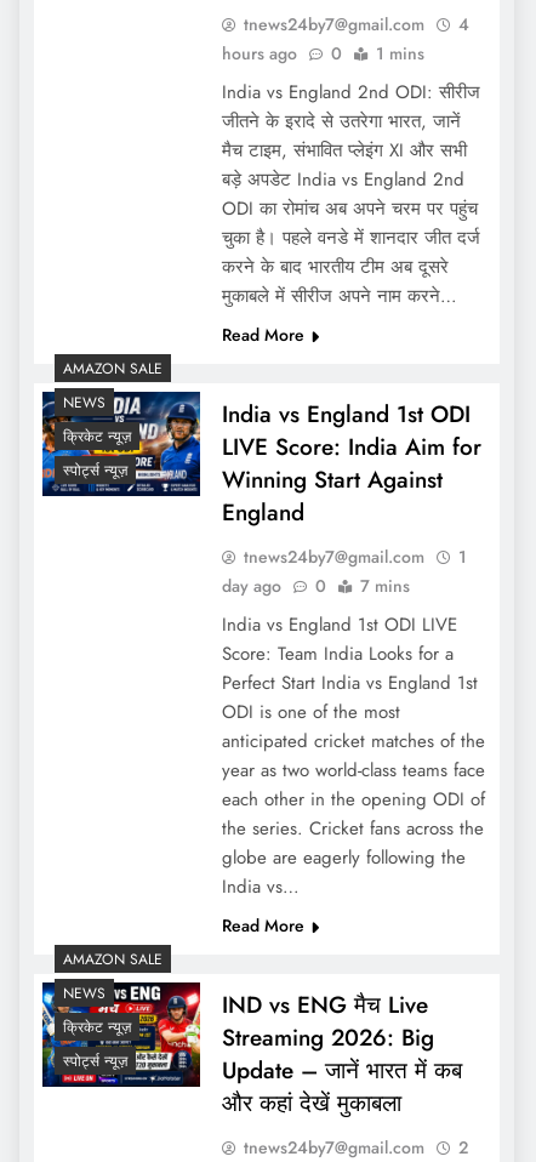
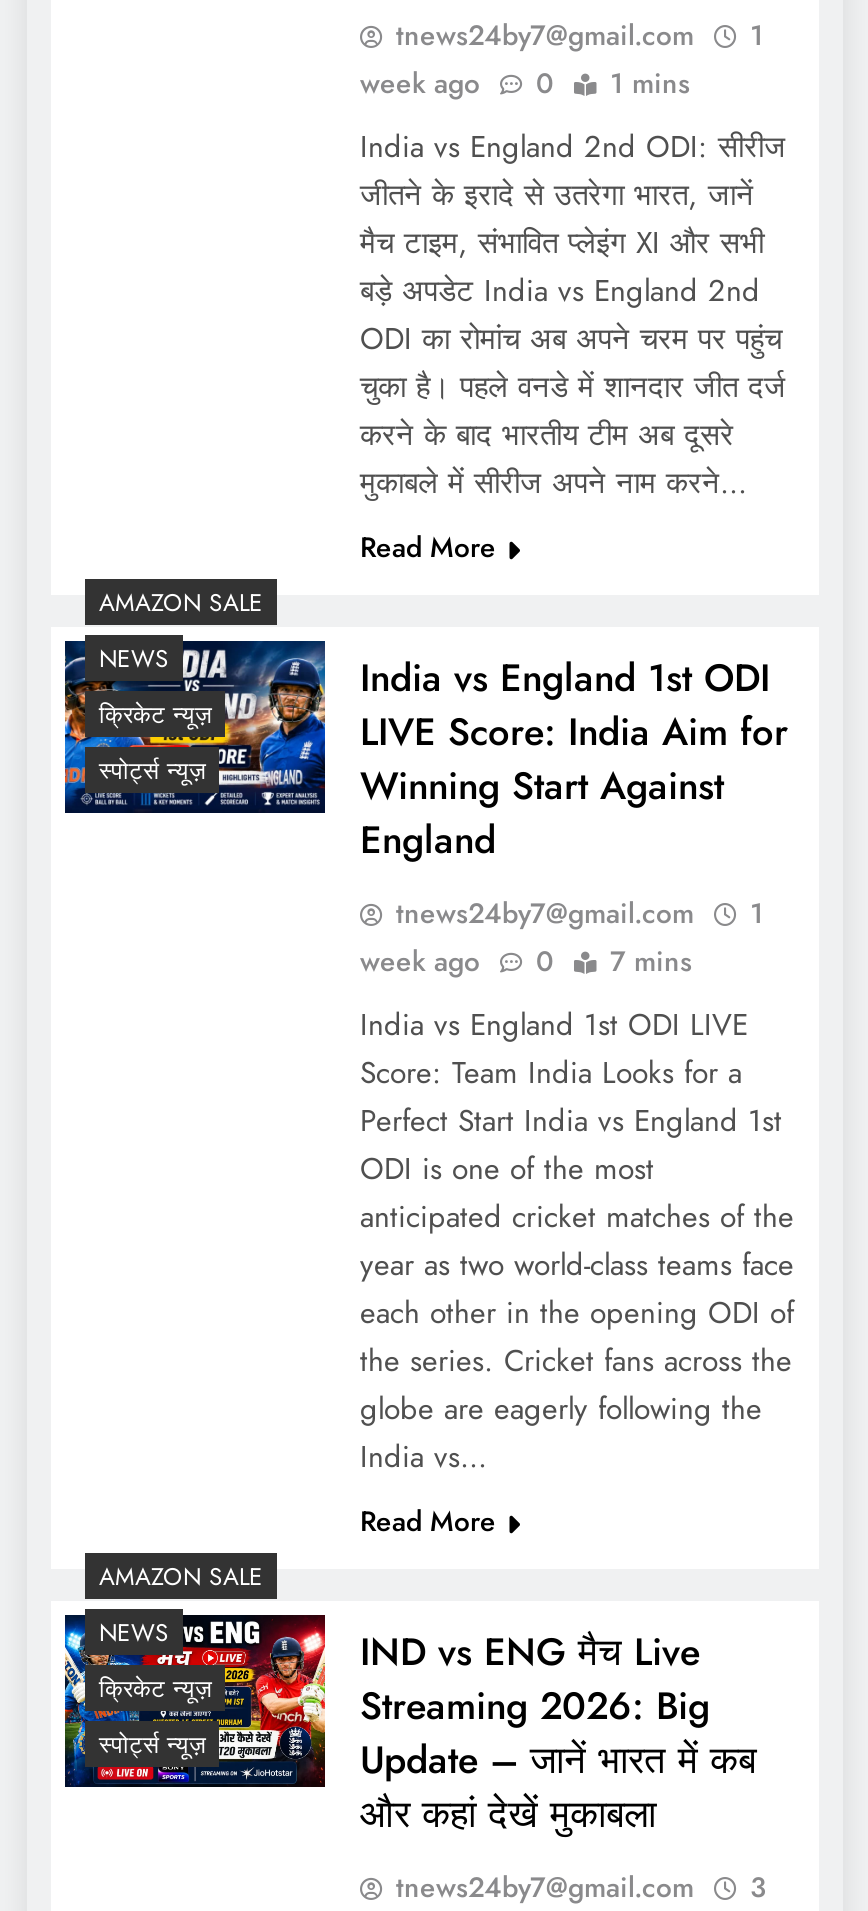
- tnews24by7@gmail.com 4
+ tnews24by7@gmail.com 1

- hours ago
+ week ago

- day ago
+ week ago

- tnews24by7@gmail.com 2
+ tnews24by7@gmail.com 3
